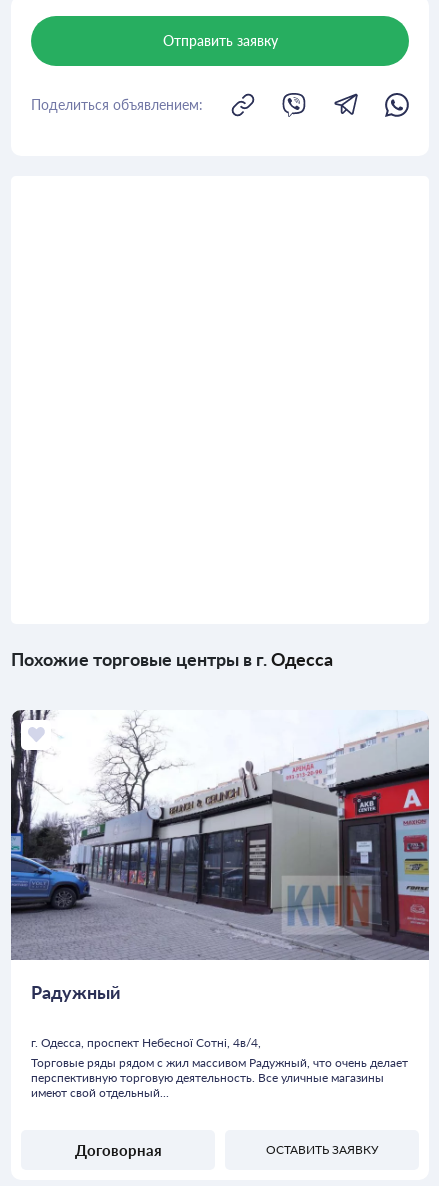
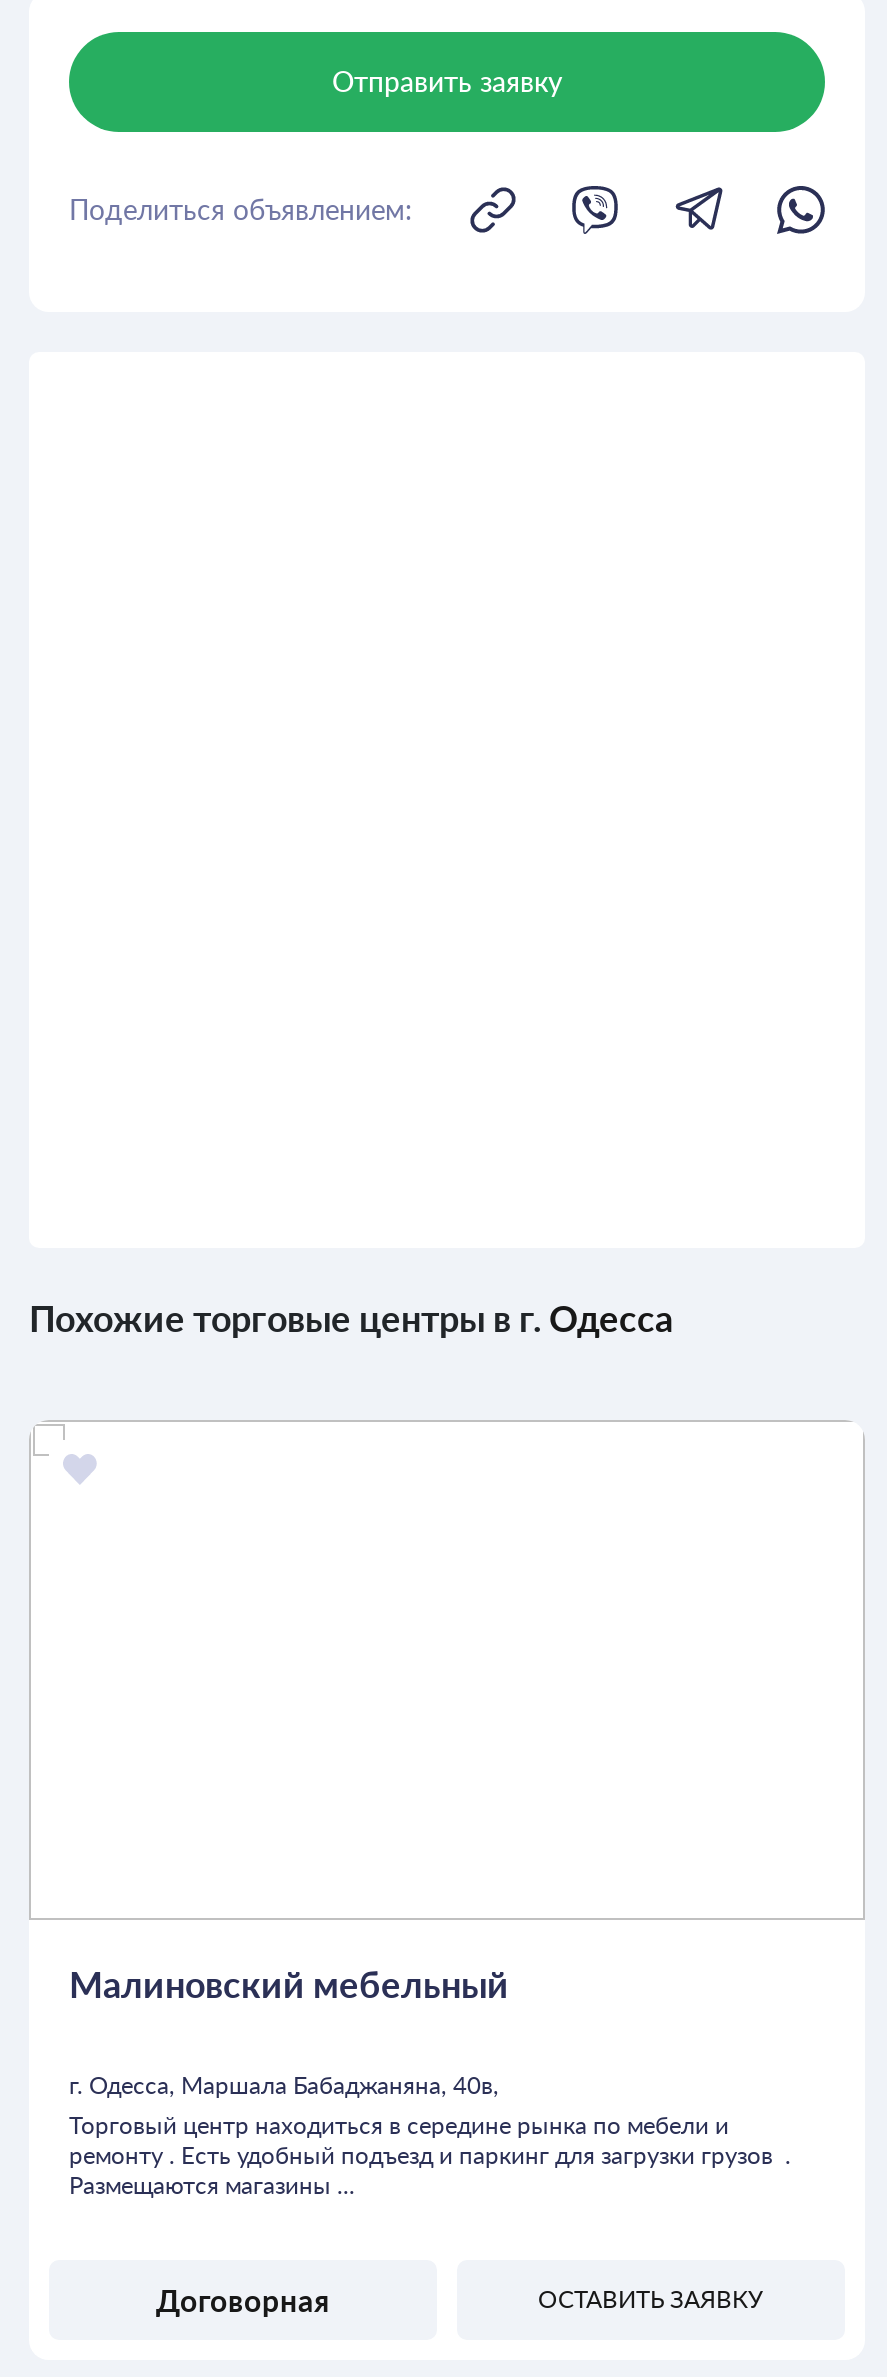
- [image]

- Радужный
+ Малиновский мебельный

- г. Одесса, проспект Небесної Сотні, 4в/4,
- Торговые ряды рядом с жил массивом Радужный, что очень делает
- перспективную торговую деятельность. Все уличные магазины
- имеют свой отдельный...
+ г. Одесса, Маршала Бабаджаняна, 40в,
+ Торговый центр находиться в середине рынка по мебели и
+ ремонту . Есть удобный подъезд и паркинг для загрузки грузов .
+ Размещаются магазины ...
